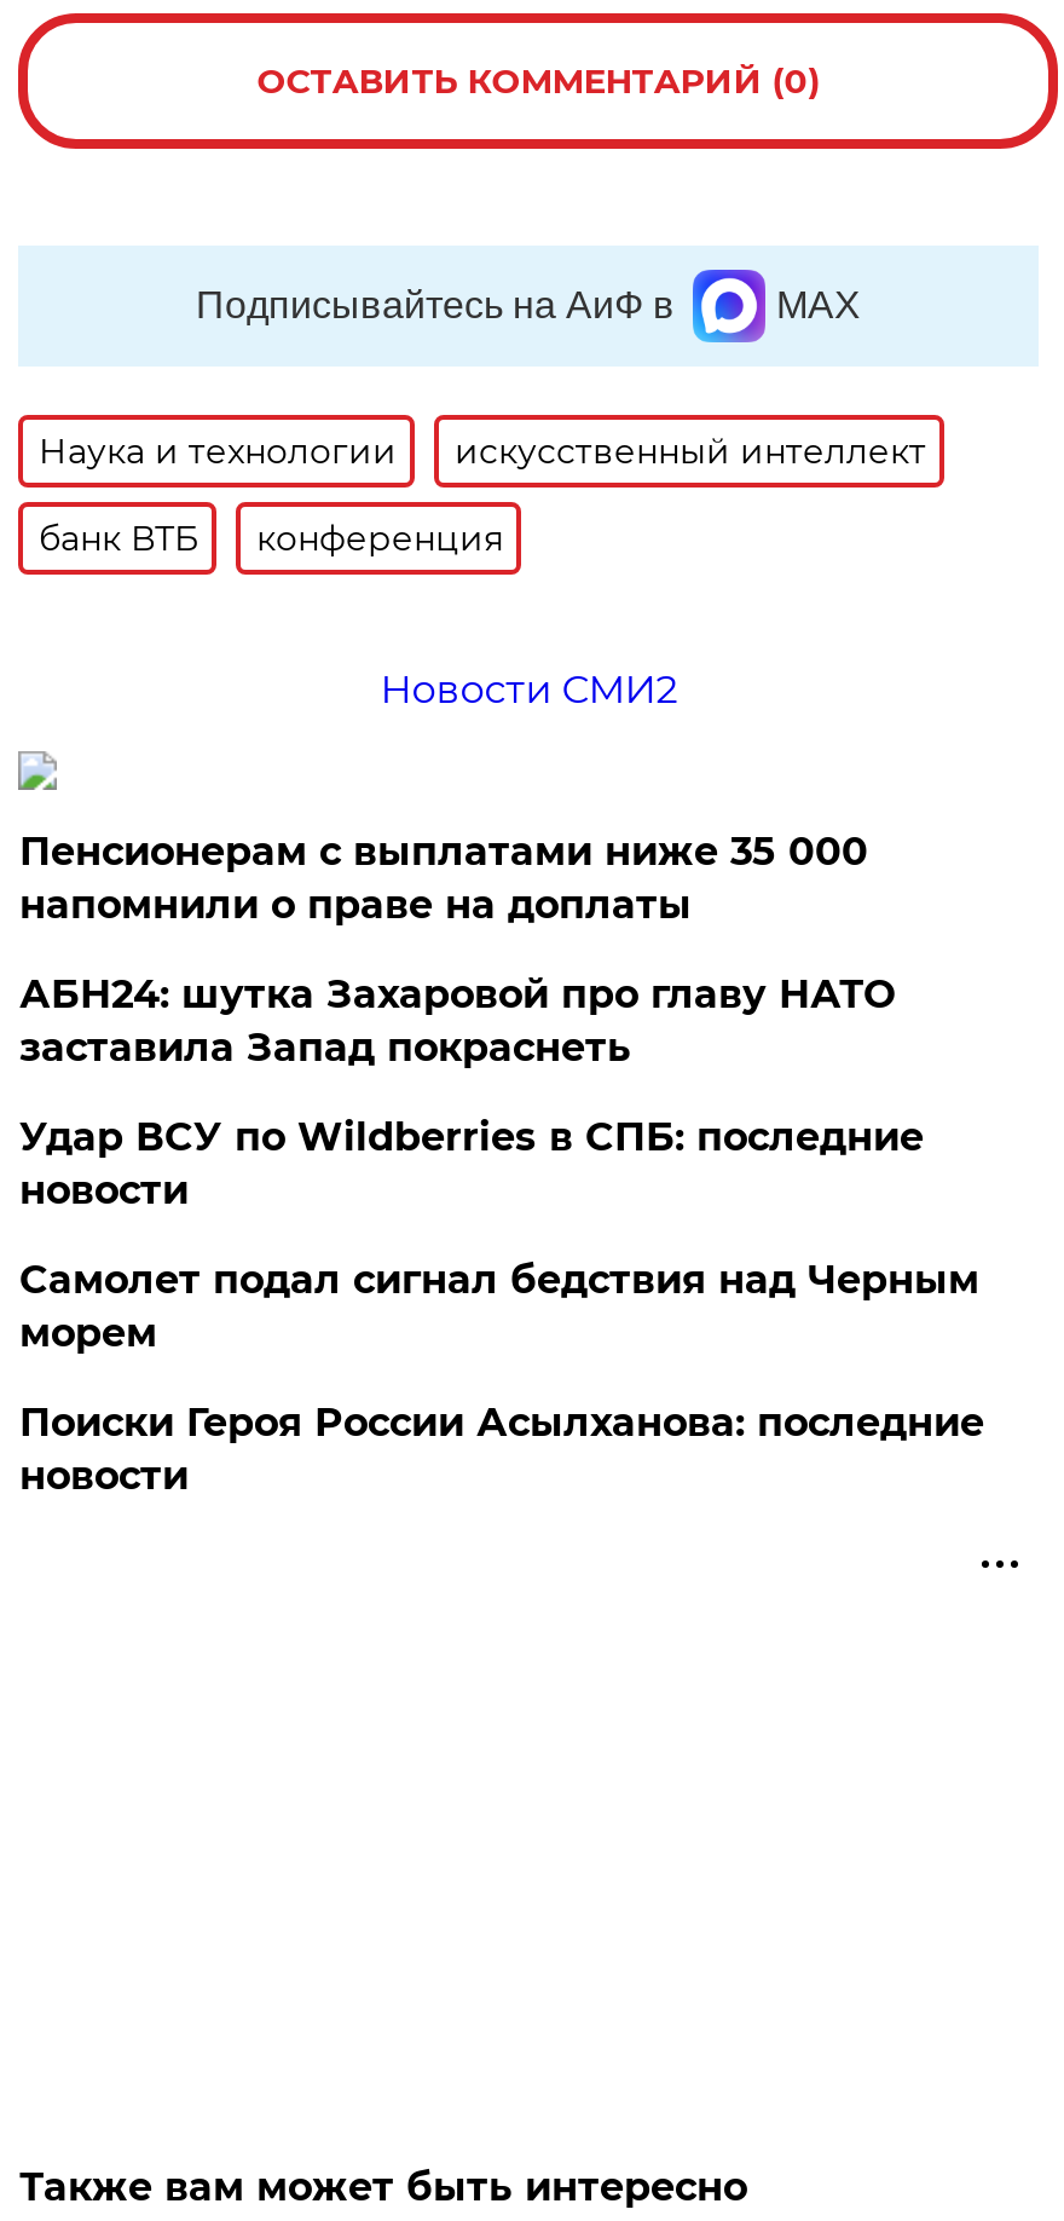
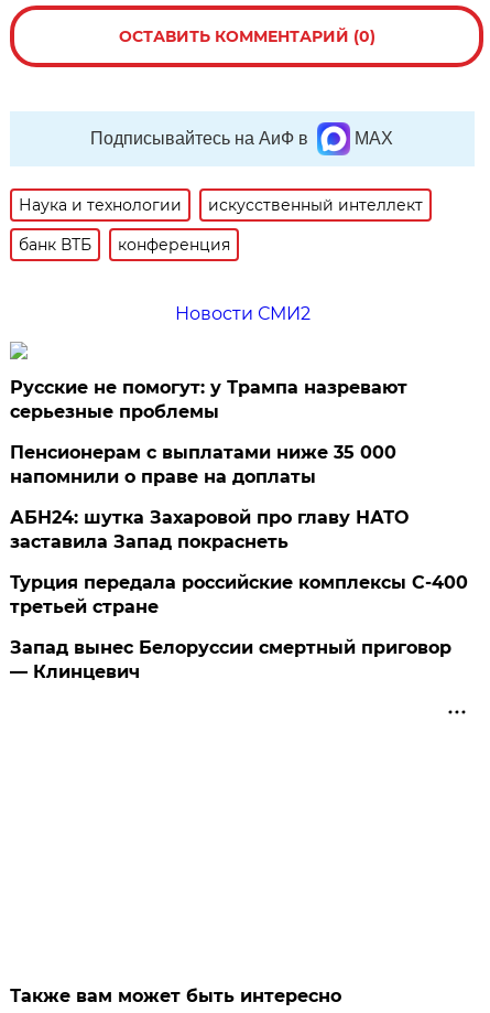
+ Русские не помогут: у Трампа назревают
+ серьезные проблемы

moved down: Пенсионерам с выплатами ниже 35 000 | напомнили о праве на доплаты | АБН24: шутка Захаровой про главу НАТО | заставила Запад покраснеть

- Удар ВСУ по Wildberries в СПБ: последние
- новости
- Самолет подал сигнал бедствия над Черным
- морем
- Поиски Героя России Асылханова: последние
- новости
+ Турция передала российские комплексы С-400
+ третьей стране
+ Запад вынес Белоруссии смертный приговор
+ — Клинцевич
